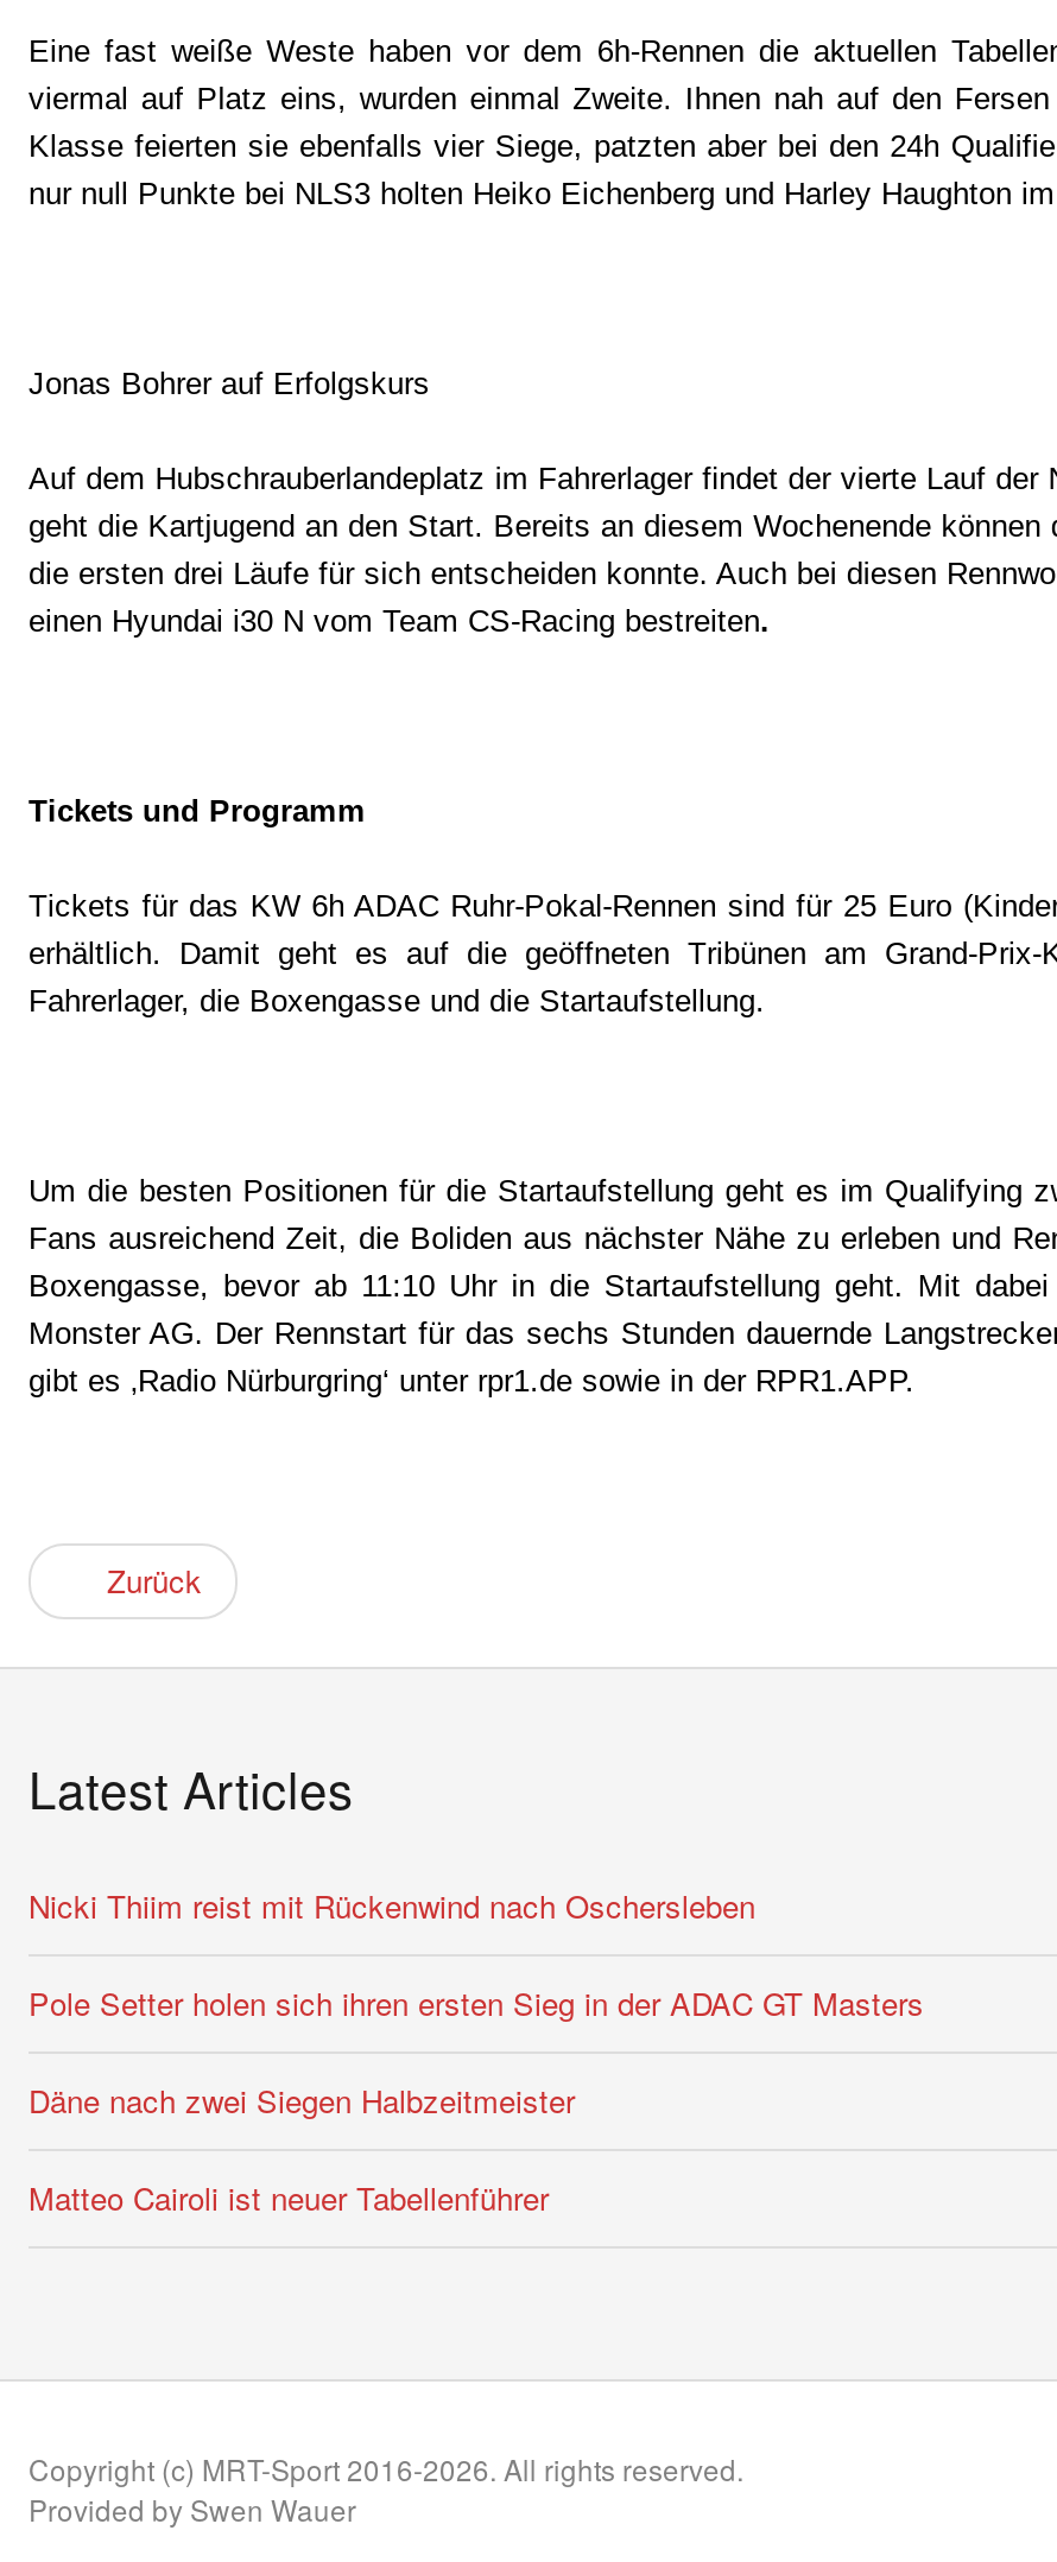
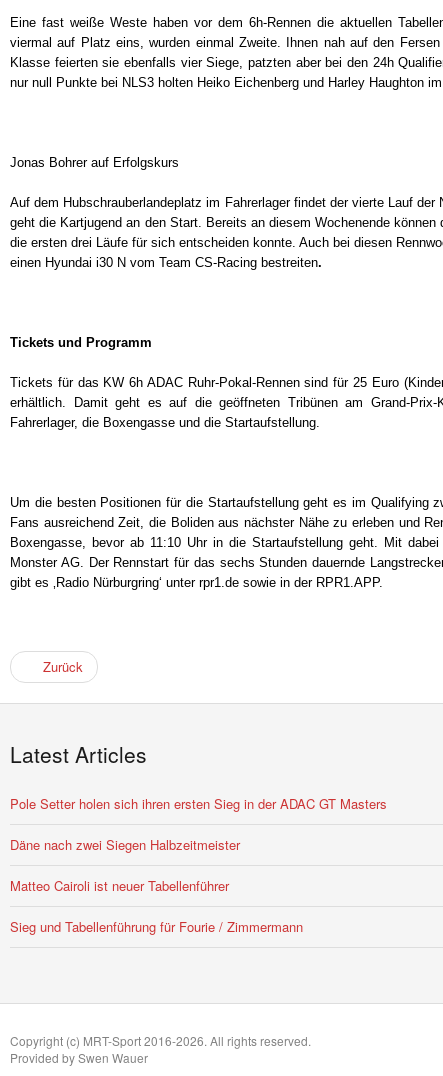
- Nicki Thiim reist mit Rückenwind nach Oschersleben

moved up: Pole Setter holen sich ihren ersten Sieg in der ADAC GT Masters | Däne nach zwei Siegen Halbzeitmeister | Matteo Cairoli ist neuer Tabellenführer

+ Sieg und Tabellenführung für Fourie / Zimmermann
